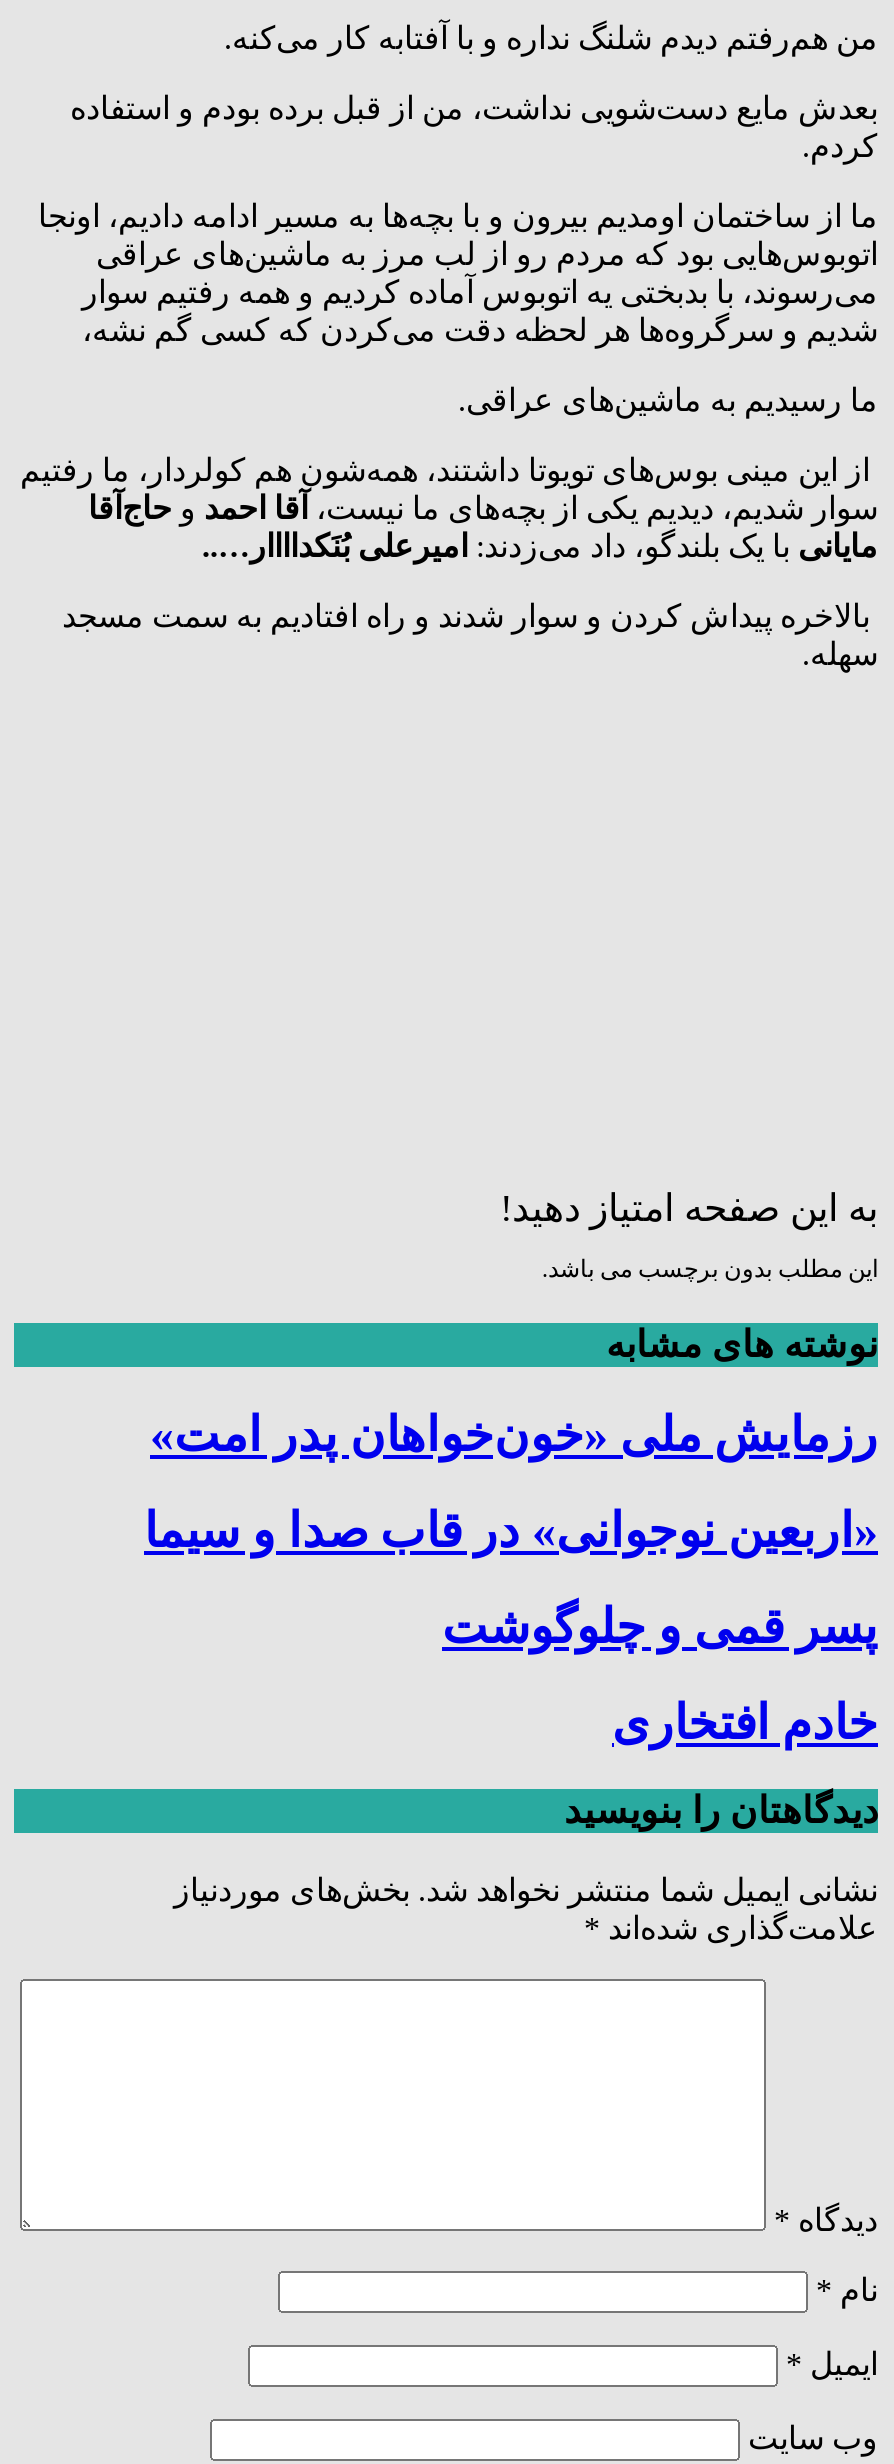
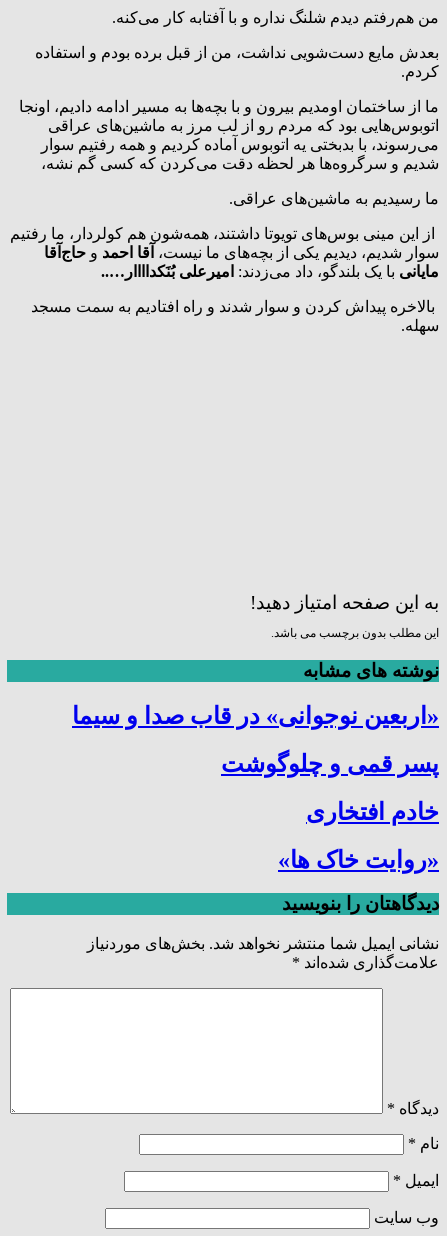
- رزمایش ملی «خون‌خواهان پدر امت»

moved up: «اربعین نوجوانی» در قاب صدا و سیما | پسر قمی و چلوگوشت | خادم افتخاری

+ «روایت خاک ها»
